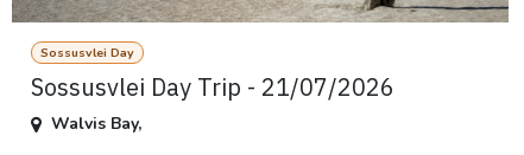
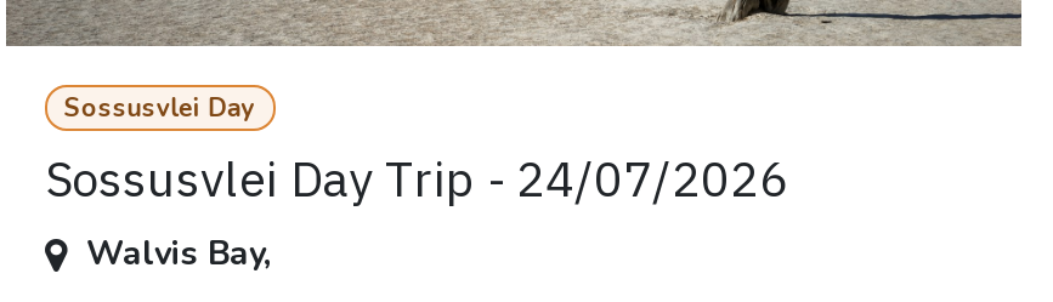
- Sossusvlei Day Trip - 21/07/2026
+ Sossusvlei Day Trip - 24/07/2026
